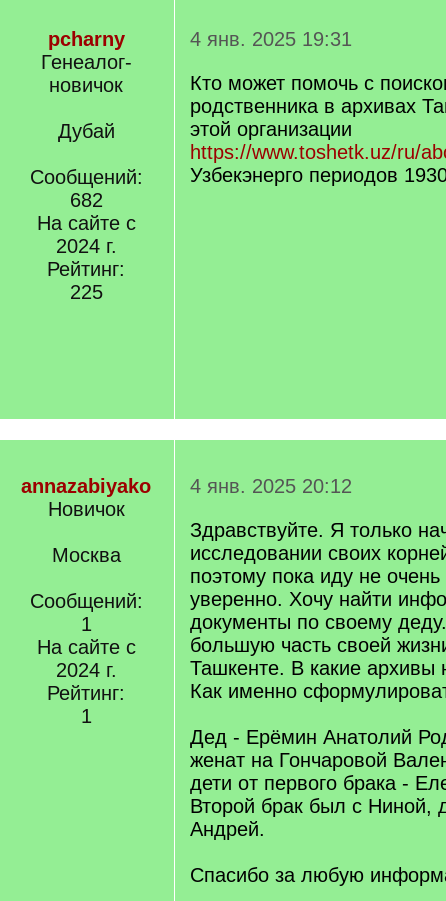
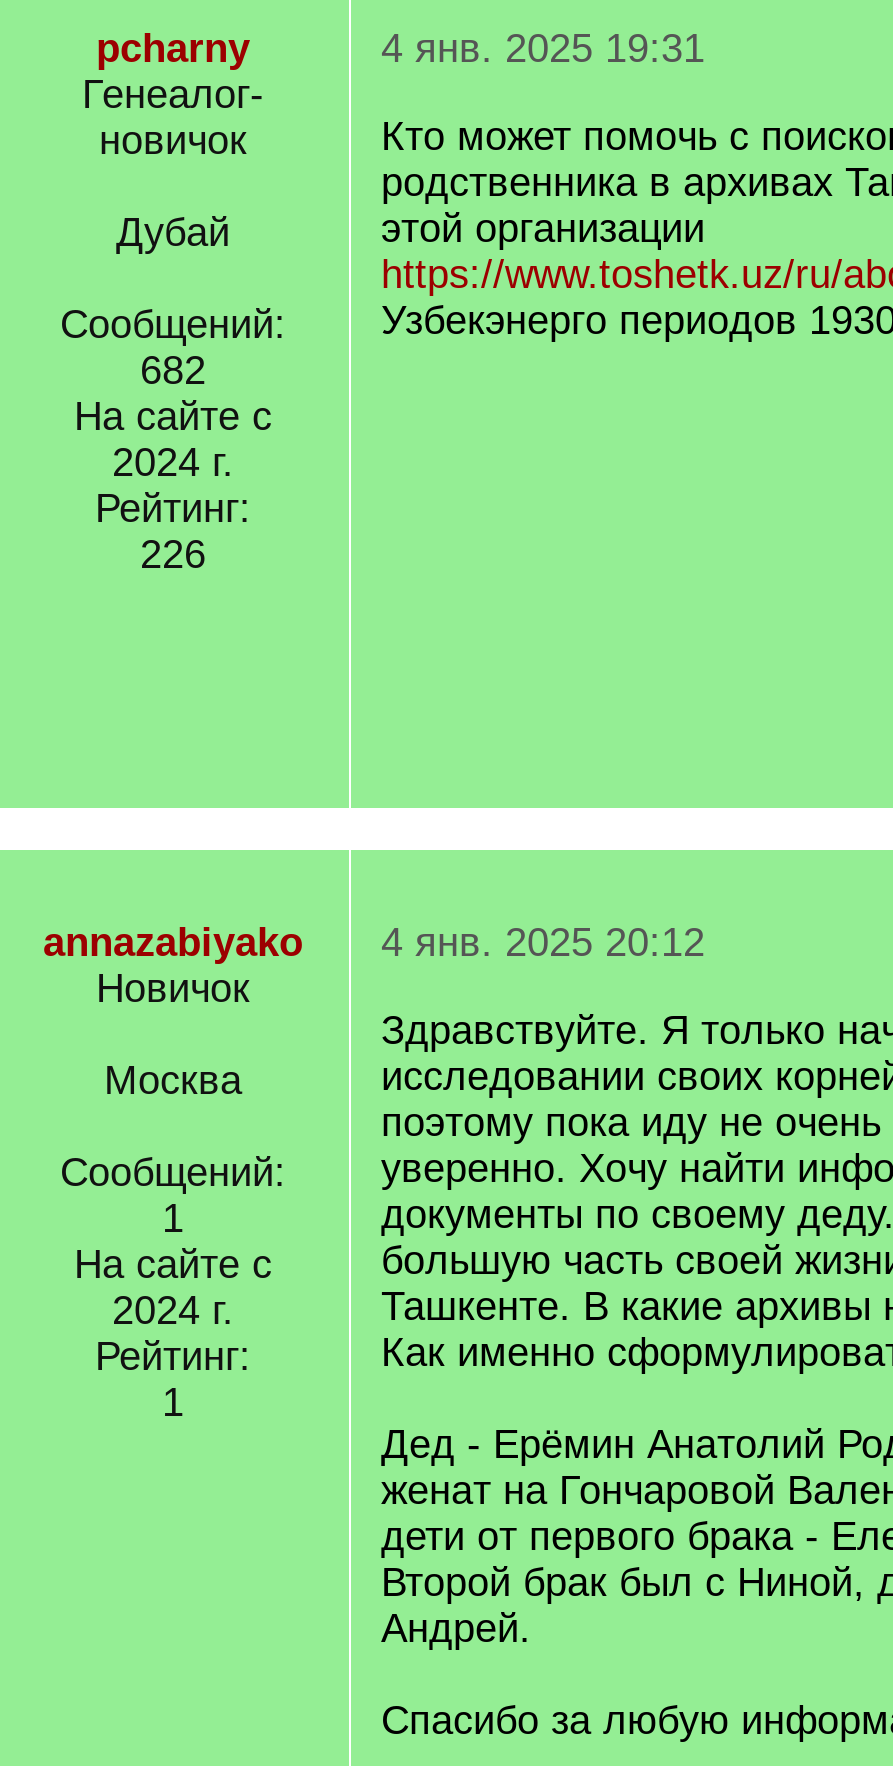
- 225
+ 226
